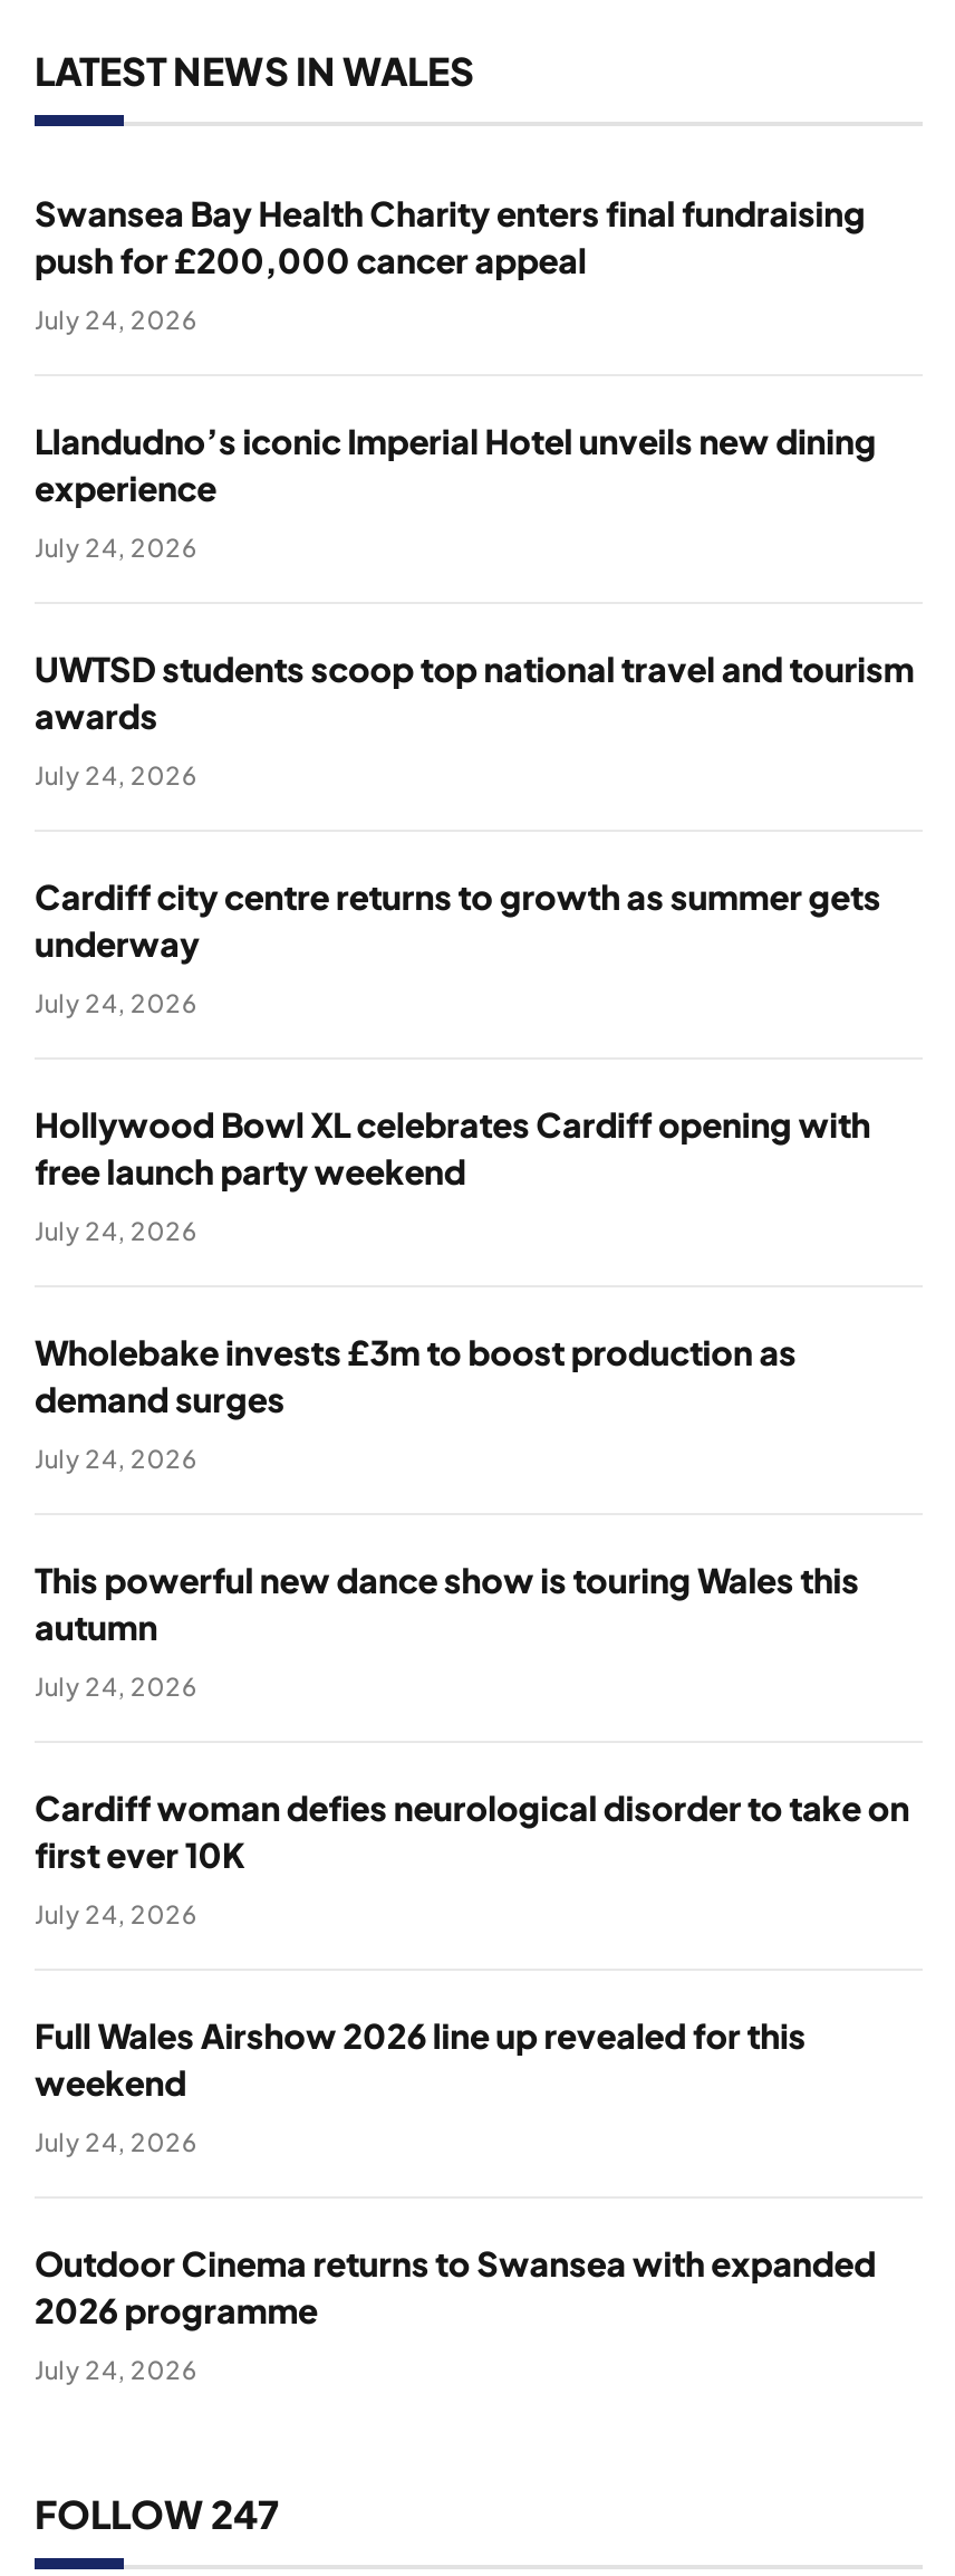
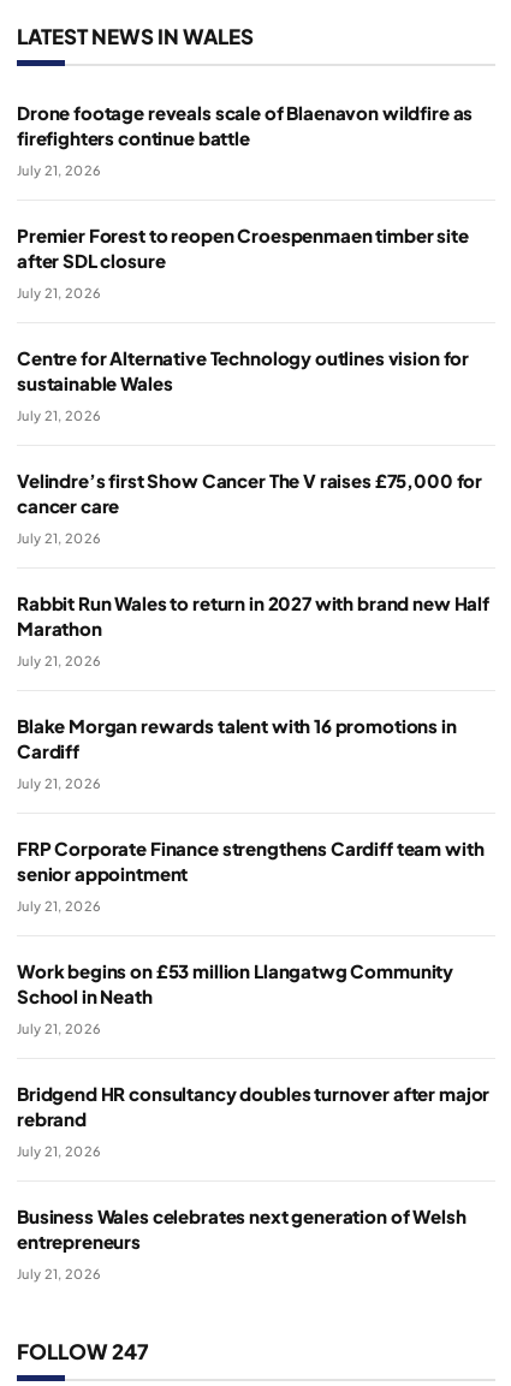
- Swansea Bay Health Charity enters final fundraising
- push for £200,000 cancer appeal
+ Drone footage reveals scale of Blaenavon wildfire as
+ firefighters continue battle

- July 24, 2026
+ July 21, 2026

- Llandudno’s iconic Imperial Hotel unveils new dining
- experience
+ Premier Forest to reopen Croespenmaen timber site
+ after SDL closure

- July 24, 2026
+ July 21, 2026

- UWTSD students scoop top national travel and tourism
- awards
+ Centre for Alternative Technology outlines vision for
+ sustainable Wales

- July 24, 2026
+ July 21, 2026

- Cardiff city centre returns to growth as summer gets
- underway
+ Velindre’s first Show Cancer The V raises £75,000 for
+ cancer care

- July 24, 2026
+ July 21, 2026

- Hollywood Bowl XL celebrates Cardiff opening with
- free launch party weekend
+ Rabbit Run Wales to return in 2027 with brand new Half
+ Marathon

- July 24, 2026
+ July 21, 2026

- Wholebake invests £3m to boost production as
- demand surges
+ Blake Morgan rewards talent with 16 promotions in
+ Cardiff

- July 24, 2026
+ July 21, 2026

- This powerful new dance show is touring Wales this
- autumn
+ FRP Corporate Finance strengthens Cardiff team with
+ senior appointment

- July 24, 2026
+ July 21, 2026

- Cardiff woman defies neurological disorder to take on
- first ever 10K
+ Work begins on £53 million Llangatwg Community
+ School in Neath

- July 24, 2026
+ July 21, 2026

- Full Wales Airshow 2026 line up revealed for this
- weekend
+ Bridgend HR consultancy doubles turnover after major
+ rebrand

- July 24, 2026
+ July 21, 2026

- Outdoor Cinema returns to Swansea with expanded
- 2026 programme
+ Business Wales celebrates next generation of Welsh
+ entrepreneurs

- July 24, 2026
+ July 21, 2026
